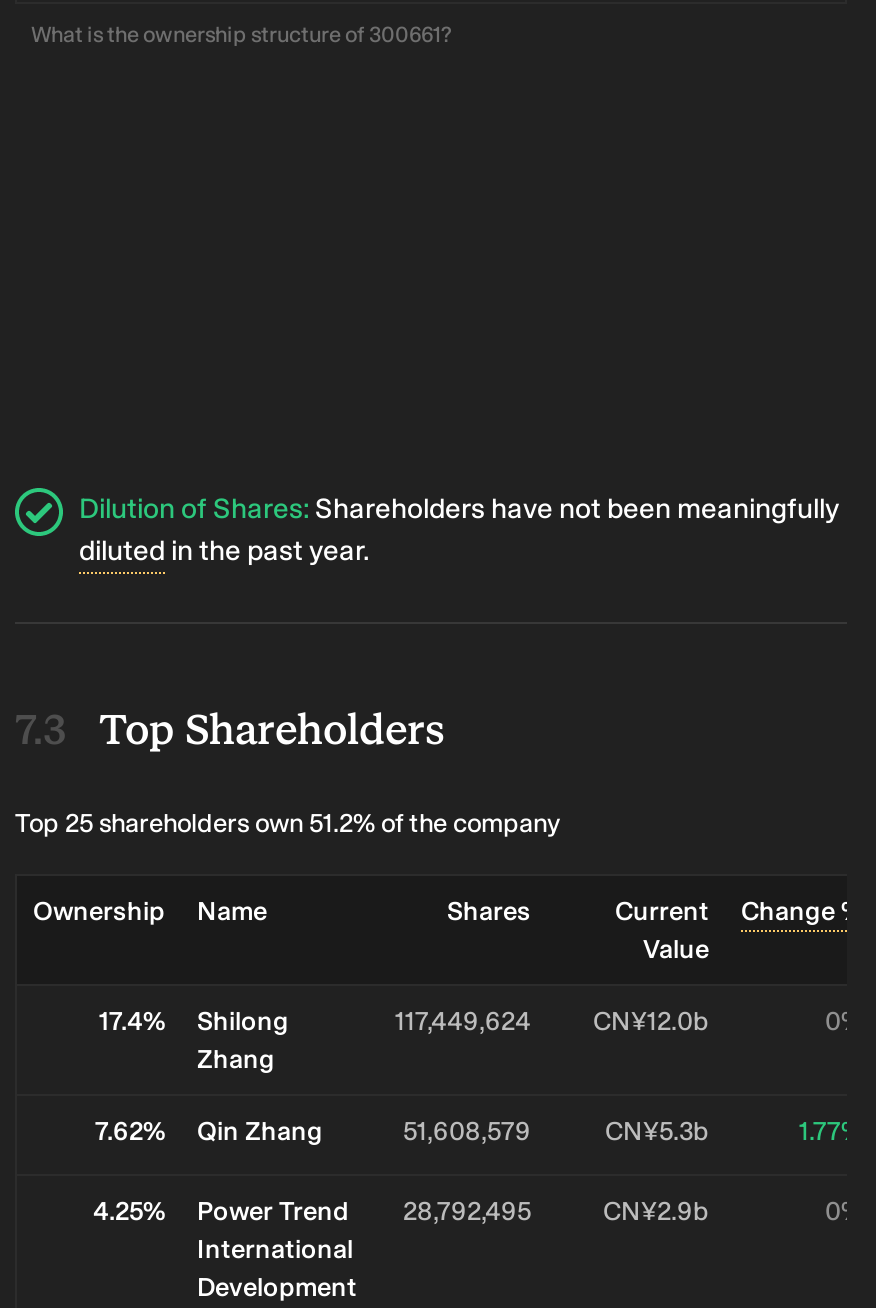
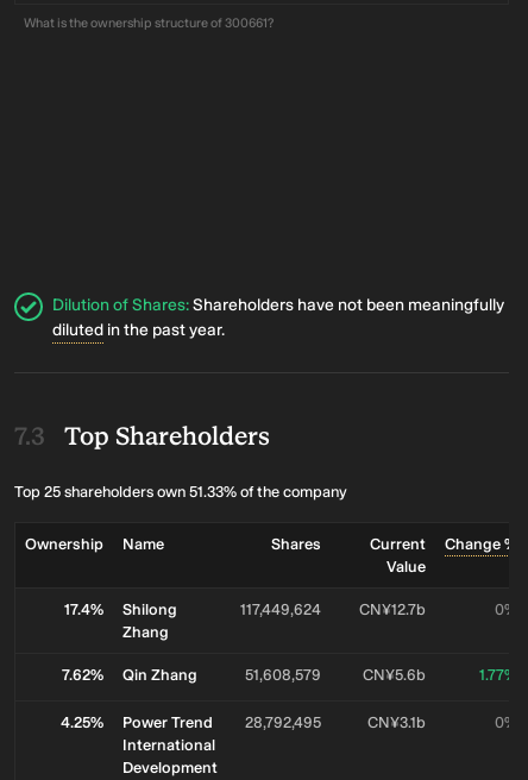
- Top 25 shareholders own 51.2% of the company
+ Top 25 shareholders own 51.33% of the company

- CN¥12.0b
+ CN¥12.7b

- CN¥5.3b
+ CN¥5.6b

- CN¥2.9b
+ CN¥3.1b
